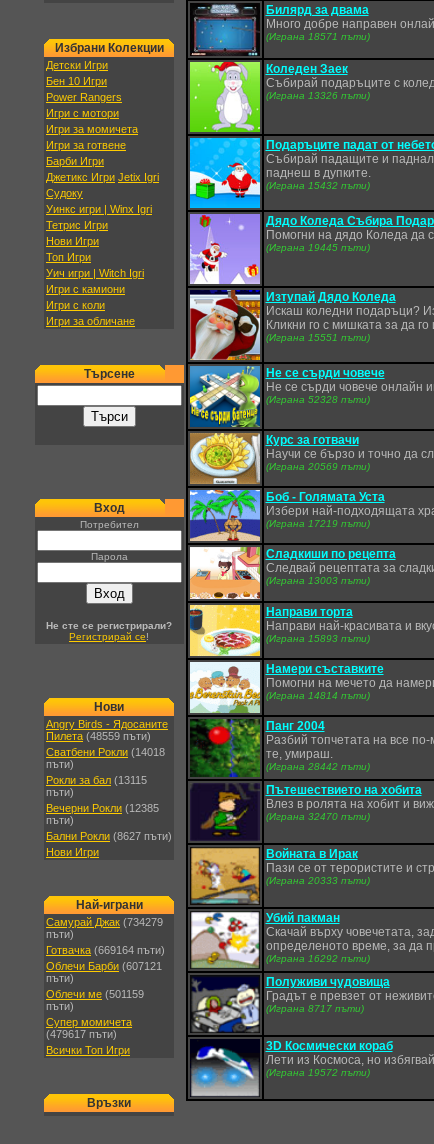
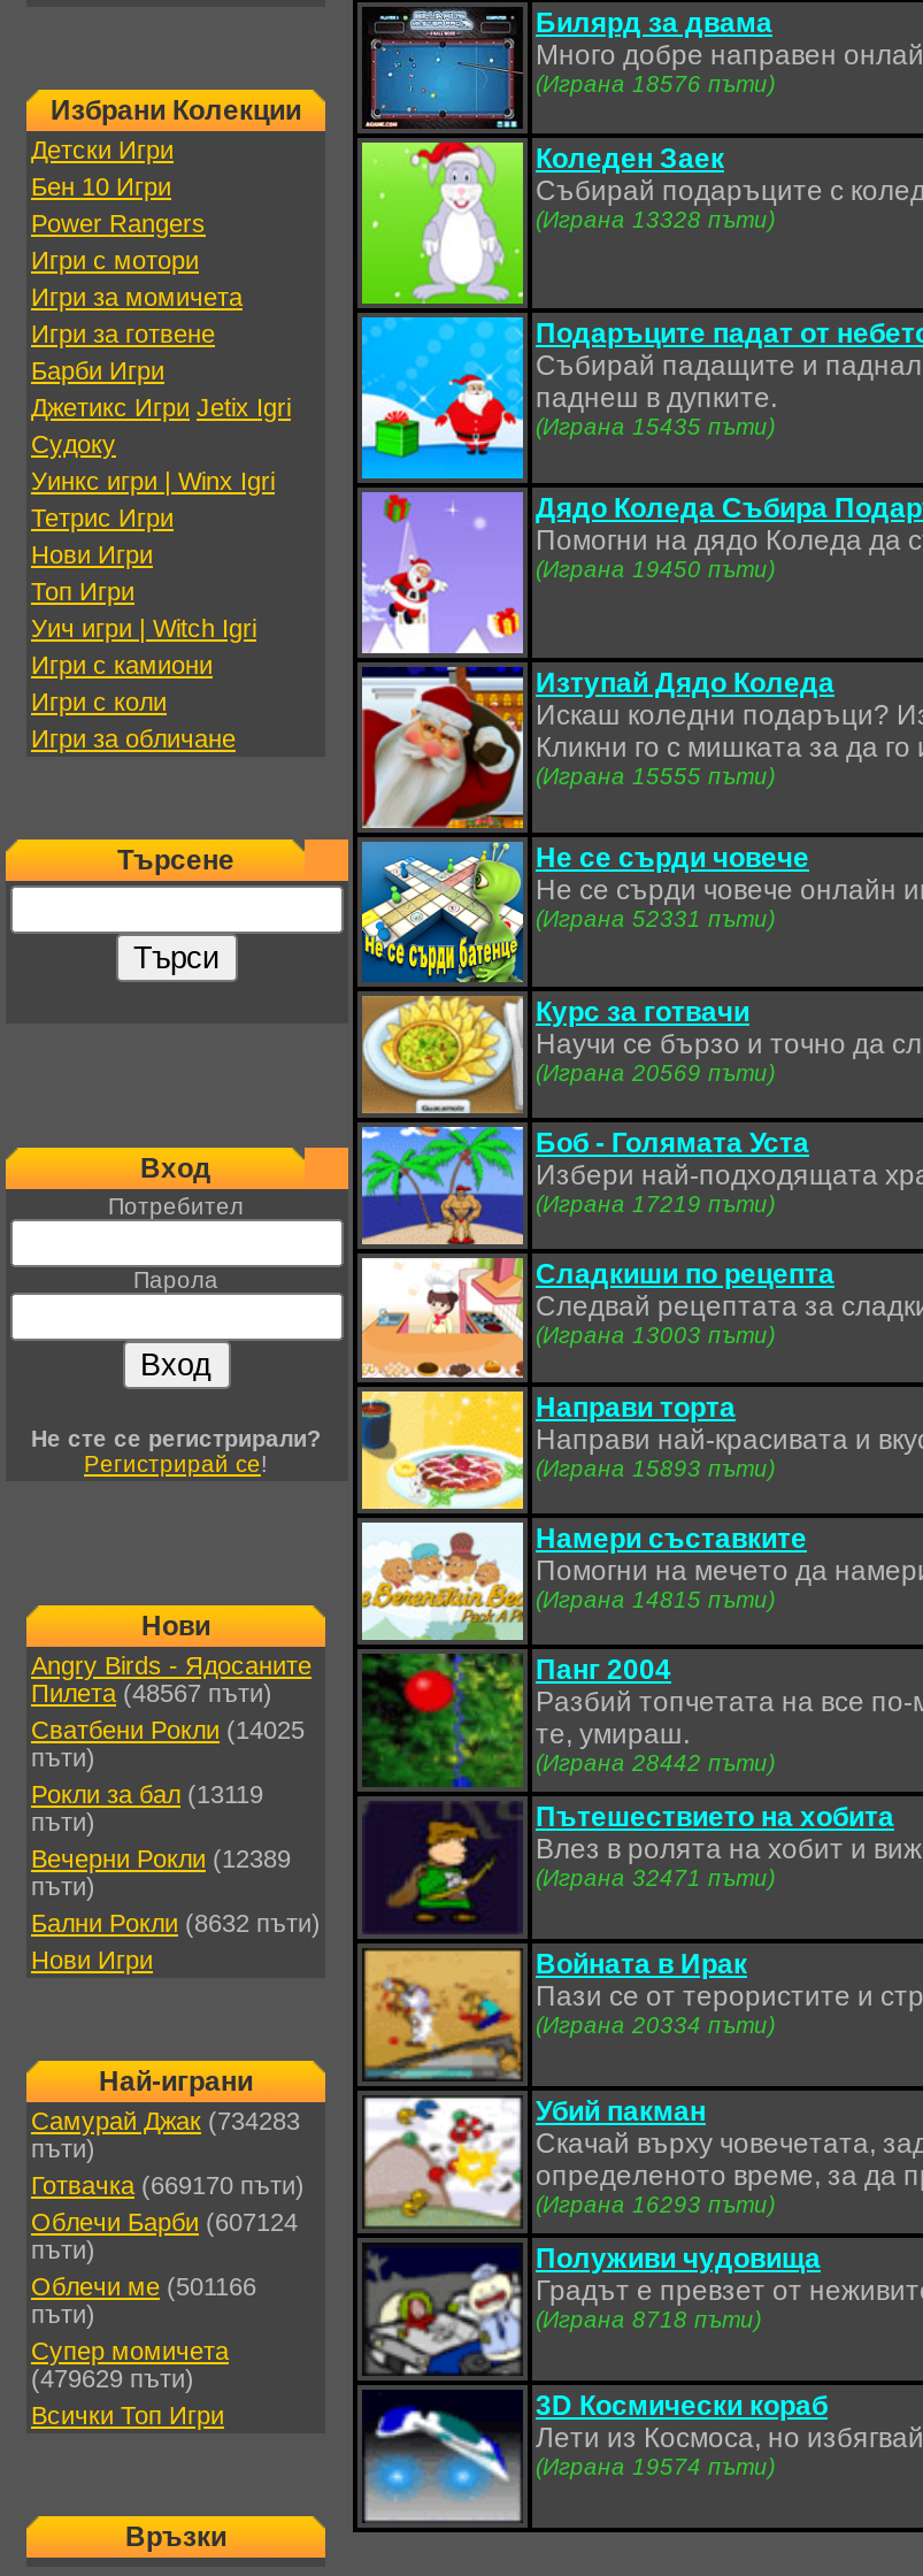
- (Играна 18571 пъти)
+ (Играна 18576 пъти)

- (Играна 13326 пъти)
+ (Играна 13328 пъти)

- (Играна 15432 пъти)
+ (Играна 15435 пъти)

- (Играна 19445 пъти)
+ (Играна 19450 пъти)

- (Играна 15551 пъти)
+ (Играна 15555 пъти)

- (Играна 52328 пъти)
+ (Играна 52331 пъти)

- (Играна 14814 пъти)
+ (Играна 14815 пъти)

- Пилета(48559 пъти)
+ Пилета(48567 пъти)

- Сватбени Рокли (14018
+ Сватбени Рокли (14025

- Рокли за бал (13115
+ Рокли за бал (13119

- Вечерни Рокли (12385
+ Вечерни Рокли (12389

- (Играна 32470 пъти)
+ (Играна 32471 пъти)

- Бални Рокли (8627 пъти)
+ Бални Рокли (8632 пъти)

- (Играна 20333 пъти)
+ (Играна 20334 пъти)

- Самурай Джак (734279
+ Самурай Джак (734283

- Готвачка (669164 пъти)
+ Готвачка (669170 пъти)

- (Играна 16292 пъти)
+ (Играна 16293 пъти)

- Облечи Барби (607121
+ Облечи Барби (607124

- Облечи ме (501159
+ Облечи ме (501166

- (Играна 8717 пъти)
+ (Играна 8718 пъти)

- (479617 пъти)
+ (479629 пъти)

- (Играна 19572 пъти)
+ (Играна 19574 пъти)
